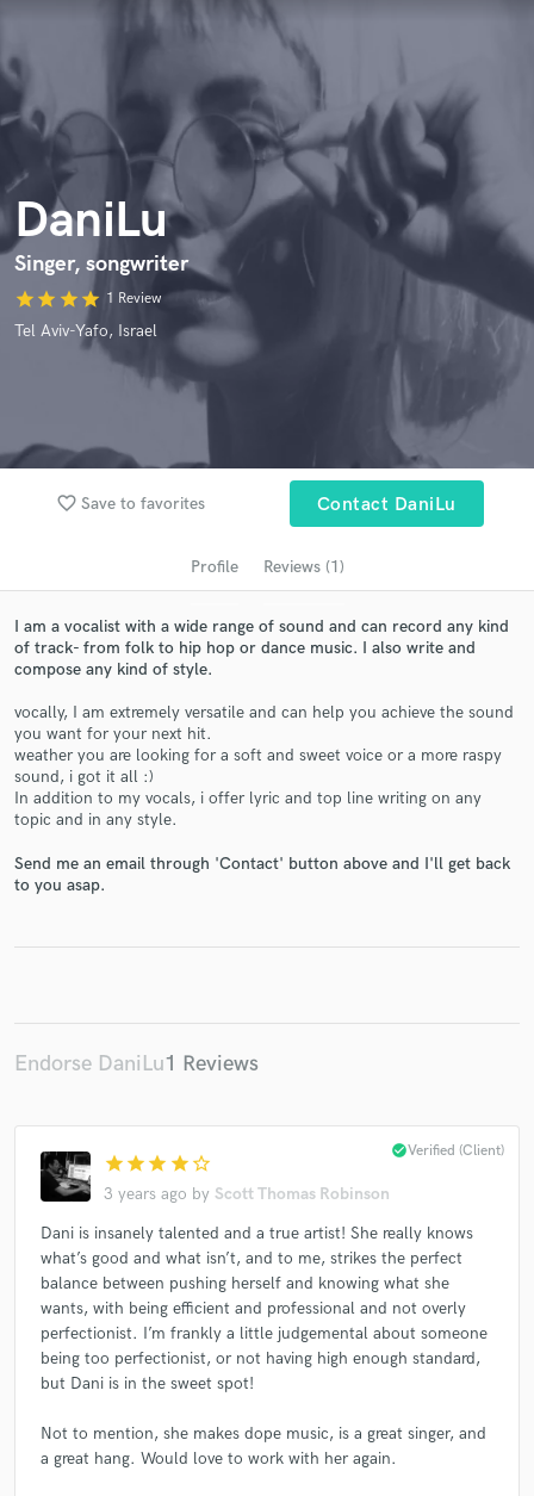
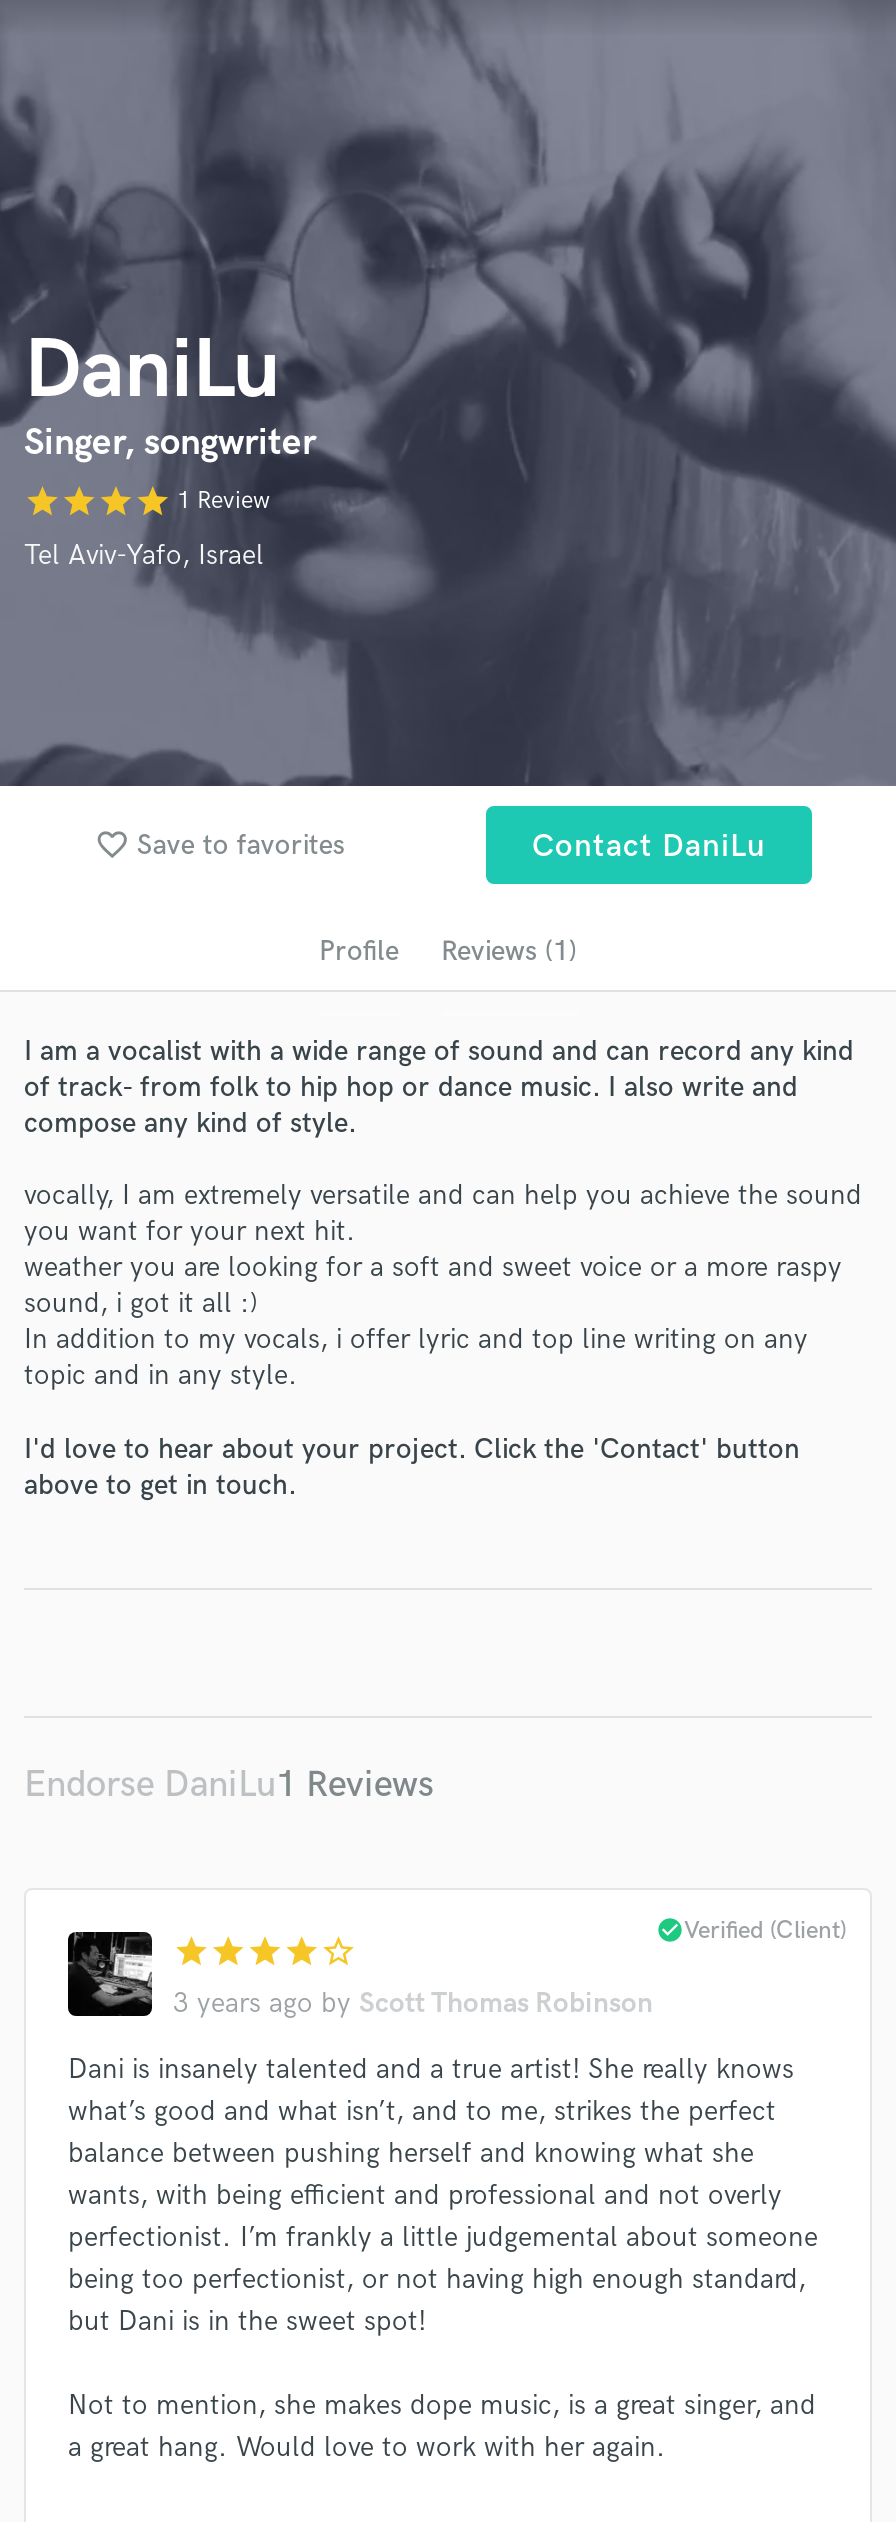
- Send me an email through 'Contact' button above and I'll get back
- to you asap.
+ I'd love to hear about your project. Click the 'Contact' button
+ above to get in touch.
